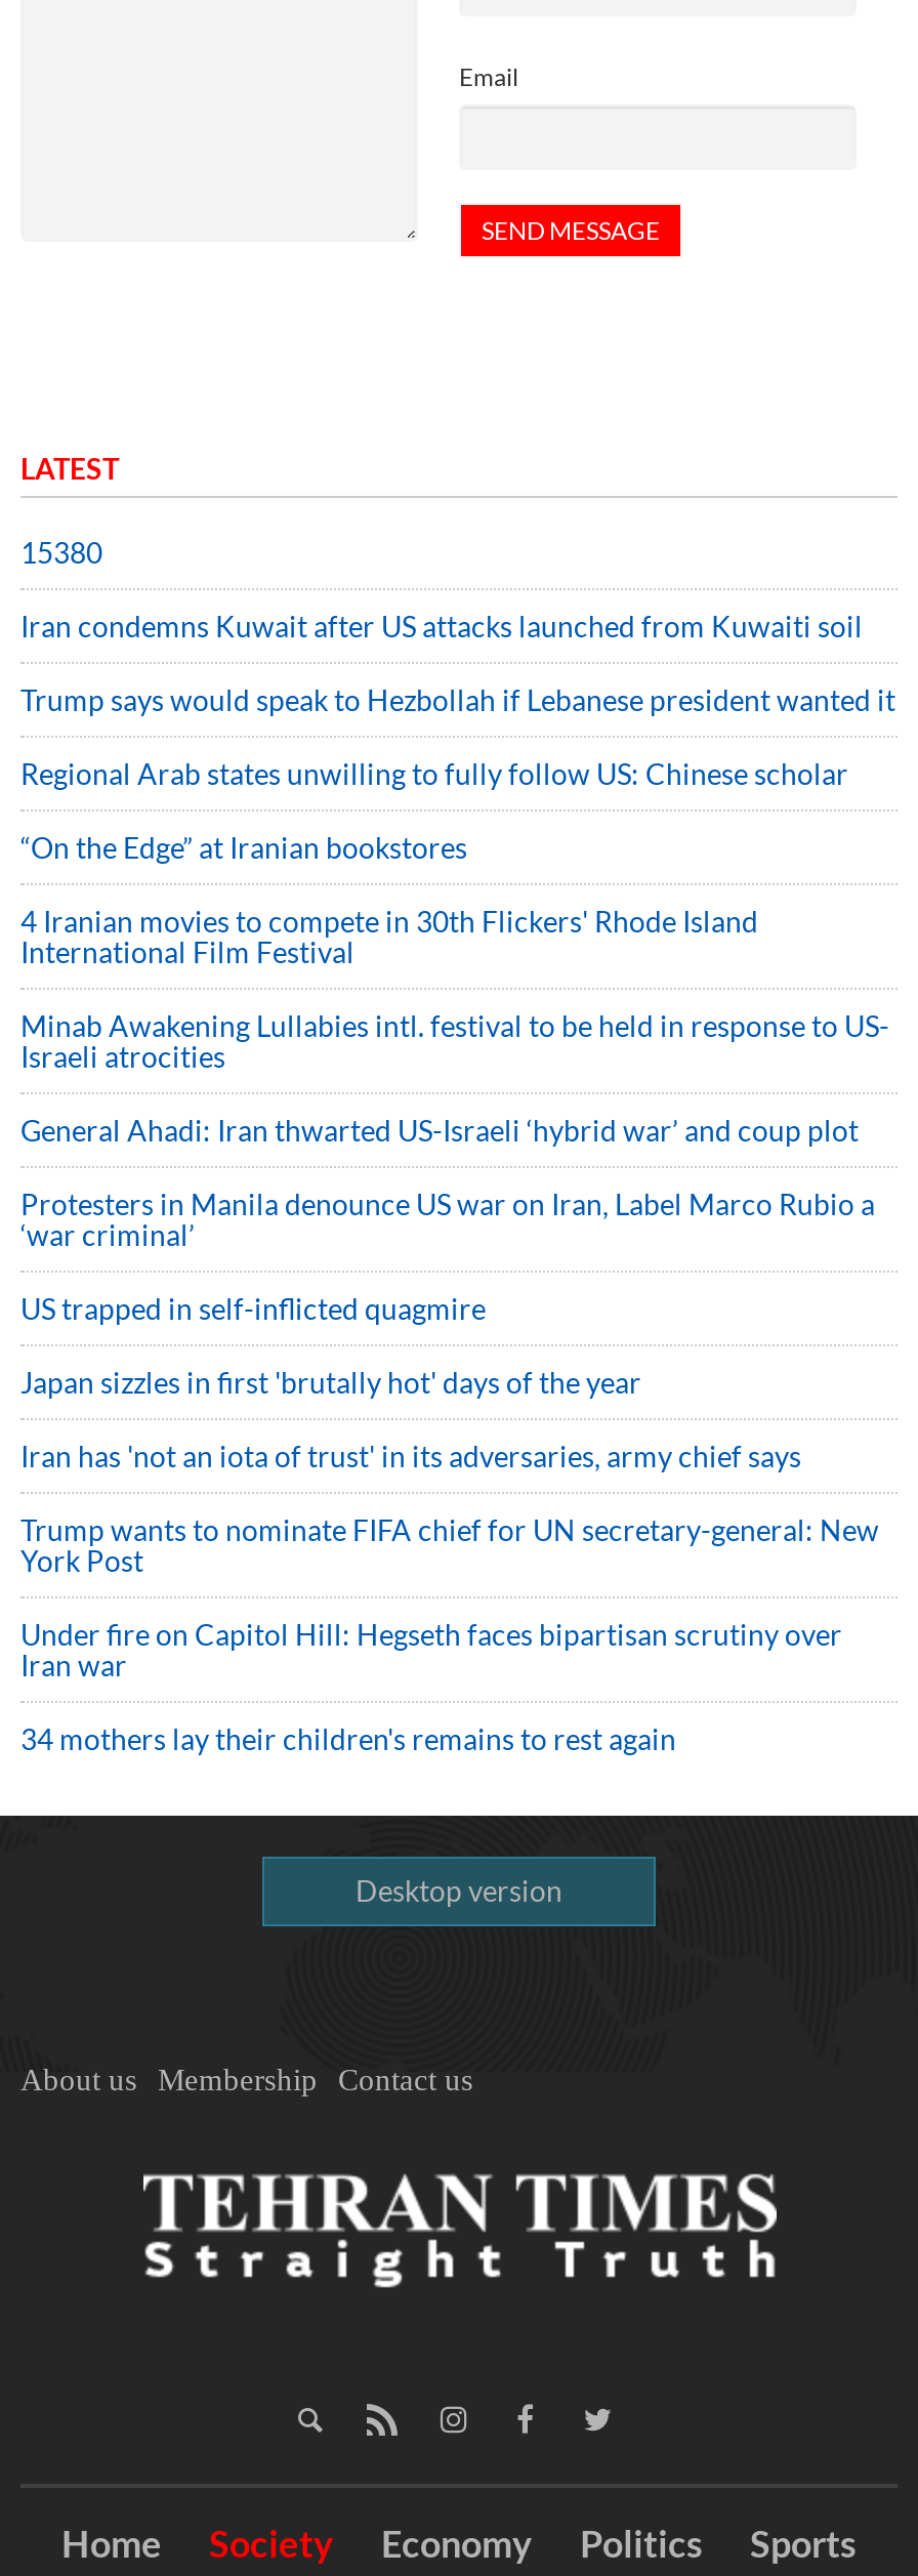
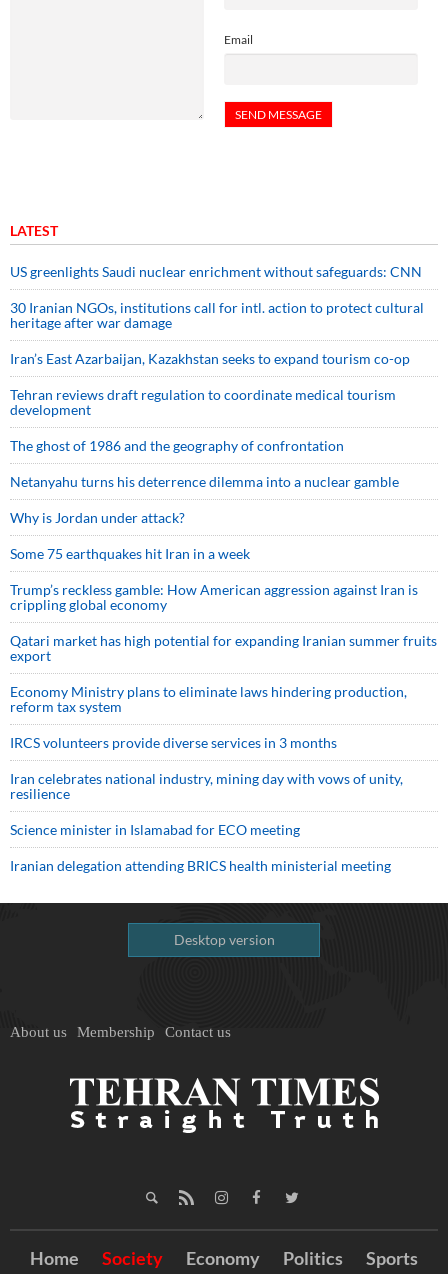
- 15380
+ US greenlights Saudi nuclear enrichment without safeguards: CNN

- Iran condemns Kuwait after US attacks launched from Kuwaiti soil
+ 30 Iranian NGOs, institutions call for intl. action to protect cultural
+ heritage after war damage

- Trump says would speak to Hezbollah if Lebanese president wanted it
+ Iran’s East Azarbaijan, Kazakhstan seeks to expand tourism co-op

- Regional Arab states unwilling to fully follow US: Chinese scholar
+ Tehran reviews draft regulation to coordinate medical tourism
+ development

- “On the Edge” at Iranian bookstores
+ The ghost of 1986 and the geography of confrontation

- 4 Iranian movies to compete in 30th Flickers' Rhode Island
- International Film Festival
+ Netanyahu turns his deterrence dilemma into a nuclear gamble

- Minab Awakening Lullabies intl. festival to be held in response to US-
- Israeli atrocities
+ Why is Jordan under attack?

- General Ahadi: Iran thwarted US-Israeli ‘hybrid war’ and coup plot
+ Some 75 earthquakes hit Iran in a week

- Protesters in Manila denounce US war on Iran, Label Marco Rubio a
- ‘war criminal’
+ Trump’s reckless gamble: How American aggression against Iran is
+ crippling global economy

- US trapped in self-inflicted quagmire
+ Qatari market has high potential for expanding Iranian summer fruits
+ export

- Japan sizzles in first 'brutally hot' days of the year
+ Economy Ministry plans to eliminate laws hindering production,
+ reform tax system

- Iran has 'not an iota of trust' in its adversaries, army chief says
+ IRCS volunteers provide diverse services in 3 months

- Trump wants to nominate FIFA chief for UN secretary-general: New
- York Post
+ Iran celebrates national industry, mining day with vows of unity,
+ resilience

- Under fire on Capitol Hill: Hegseth faces bipartisan scrutiny over
- Iran war
+ Science minister in Islamabad for ECO meeting

- 34 mothers lay their children's remains to rest again
+ Iranian delegation attending BRICS health ministerial meeting
